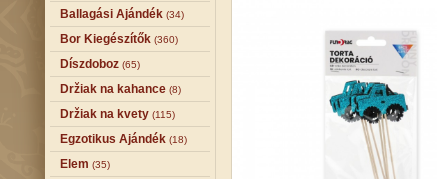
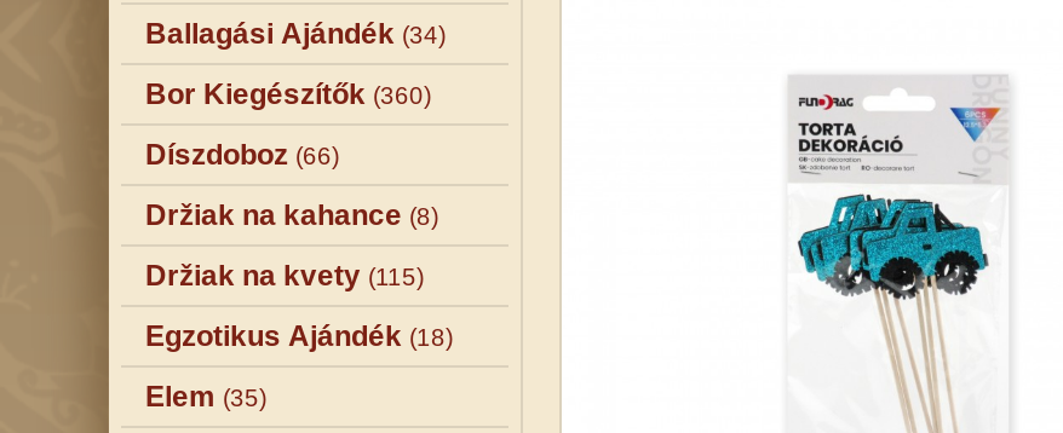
- Díszdoboz (65)
+ Díszdoboz (66)
